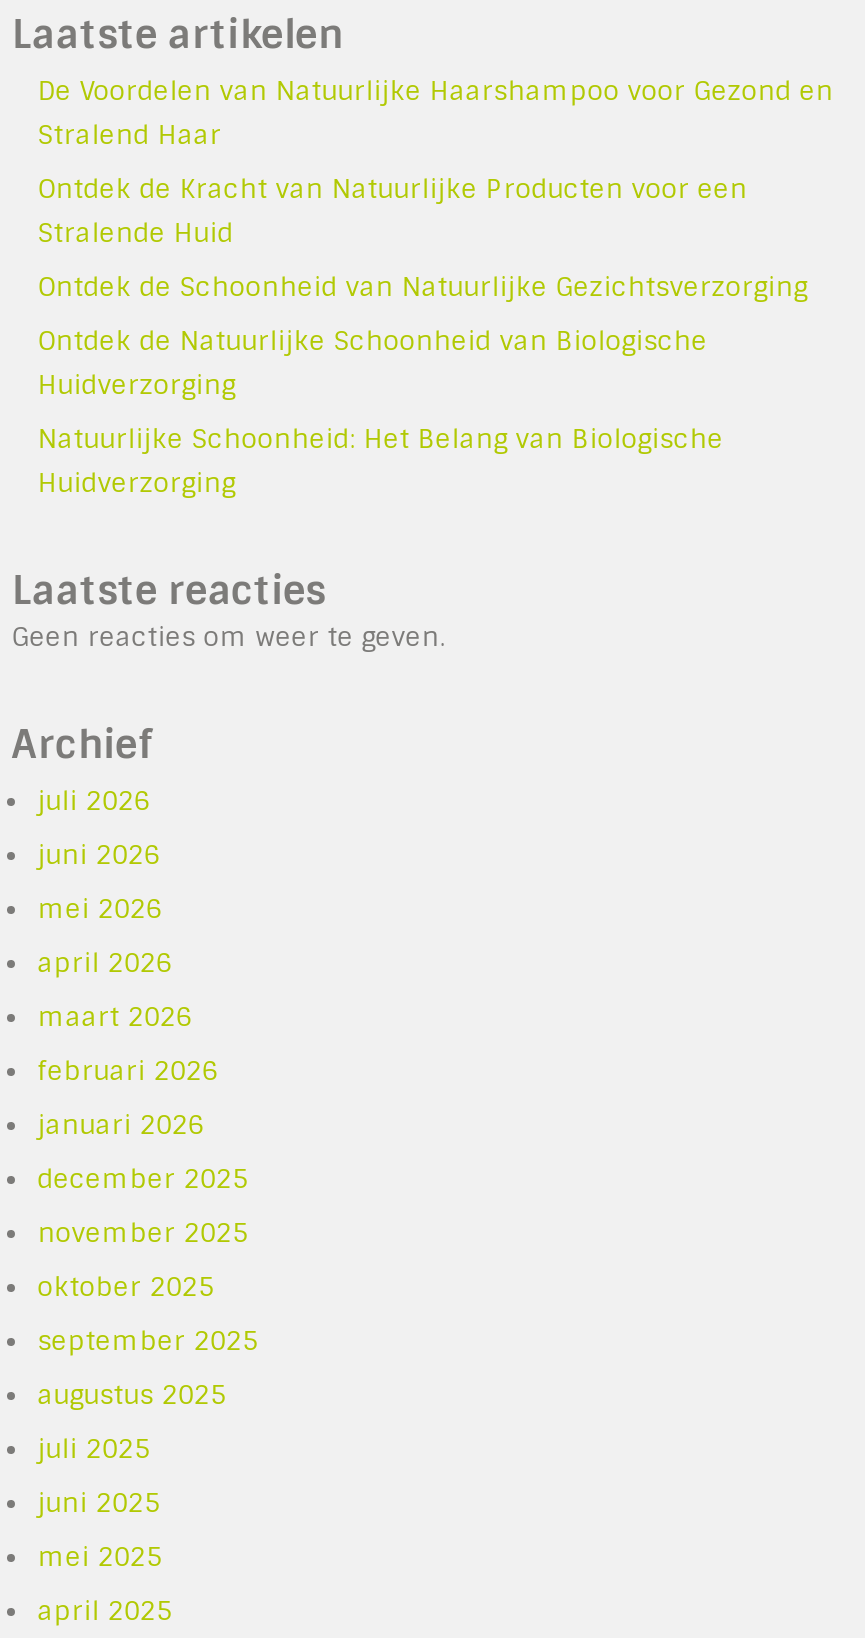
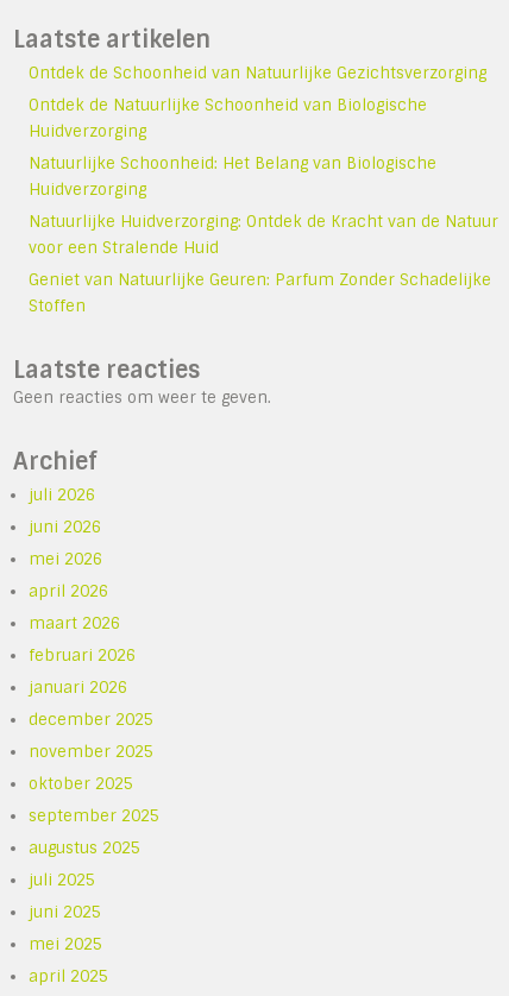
- De Voordelen van Natuurlijke Haarshampoo voor Gezond en
- Stralend Haar
- Ontdek de Kracht van Natuurlijke Producten voor een
- Stralende Huid

moved up: Ontdek de Schoonheid van Natuurlijke Gezichtsverzorging | Ontdek de Natuurlijke Schoonheid van Biologische | Huidverzorging | Natuurlijke Schoonheid: Het Belang van Biologische | Huidverzorging

+ Natuurlijke Huidverzorging: Ontdek de Kracht van de Natuur
+ voor een Stralende Huid
+ Geniet van Natuurlijke Geuren: Parfum Zonder Schadelijke
+ Stoffen
